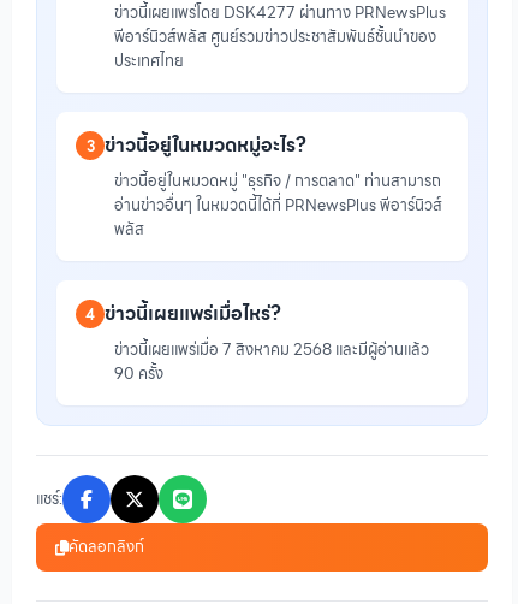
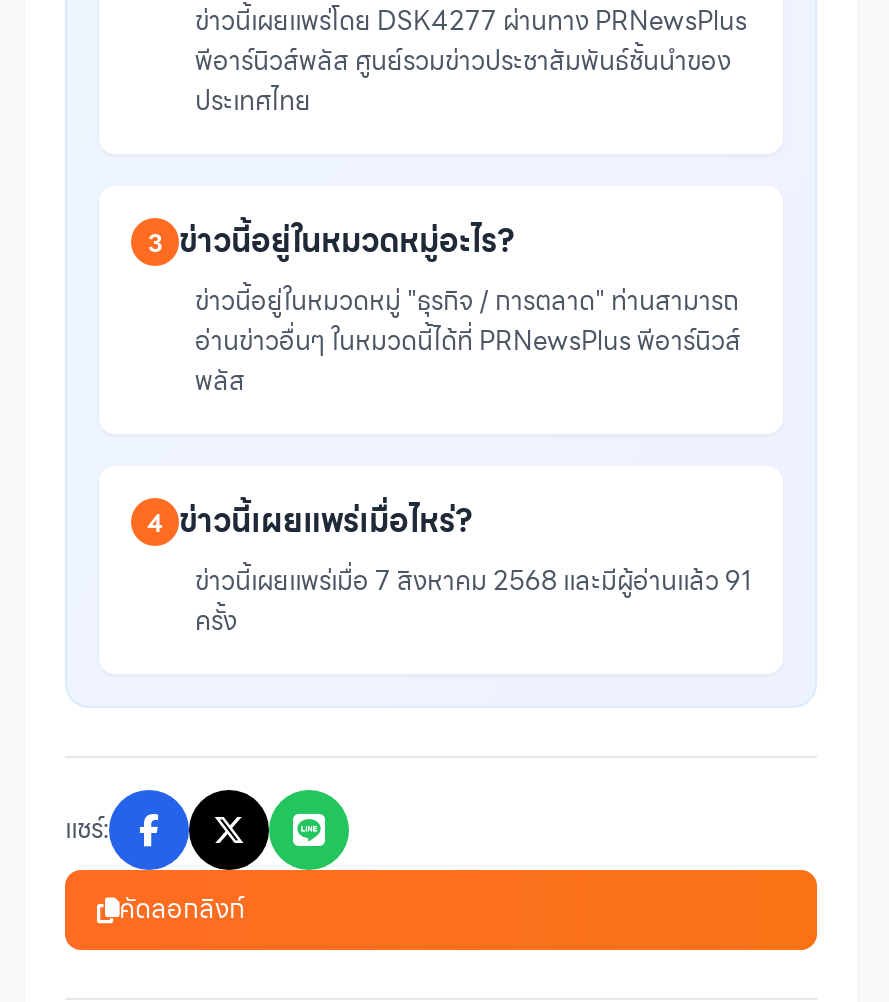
- ข่าวนี้เผยแพร่เมื่อ 7 สิงหาคม 2568 และมีผู้อ่านแล้ว
- 90 ครั้ง
+ ข่าวนี้เผยแพร่เมื่อ 7 สิงหาคม 2568 และมีผู้อ่านแล้ว 91
+ ครั้ง
